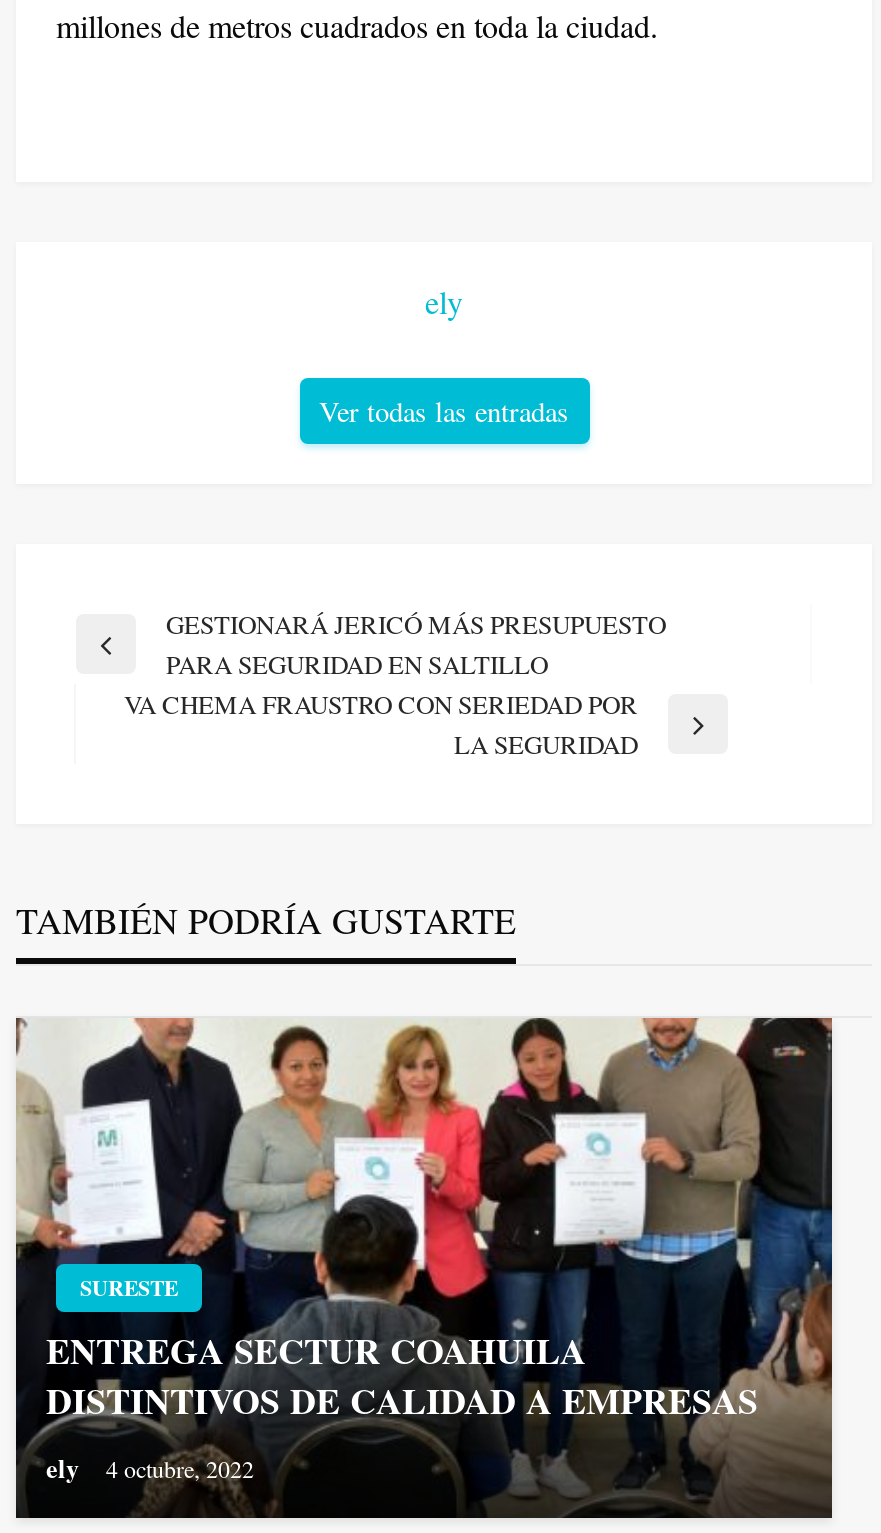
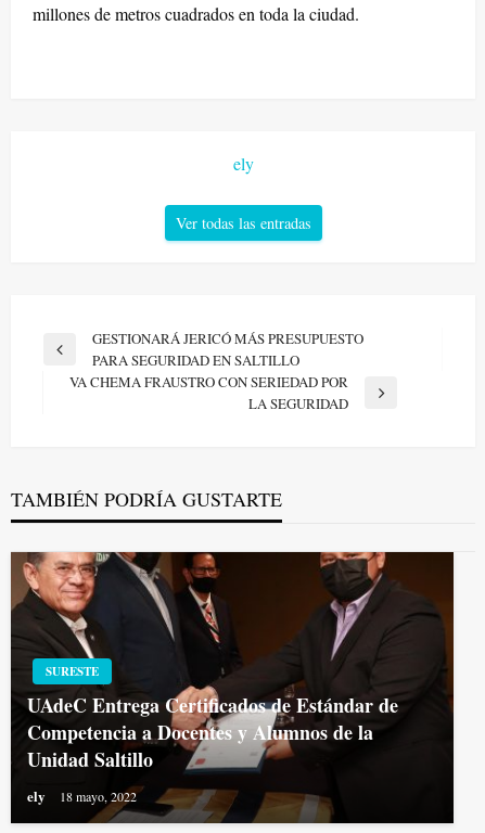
- [image]
- ENTREGA SECTUR COAHUILA
- DISTINTIVOS DE CALIDAD A EMPRESAS
+ [image]
+ UAdeC Entrega Certificados de Estándar de
+ Competencia a Docentes y Alumnos de la
+ Unidad Saltillo

moved up: SURESTE

- ely 4 octubre, 2022
+ ely 18 mayo, 2022
